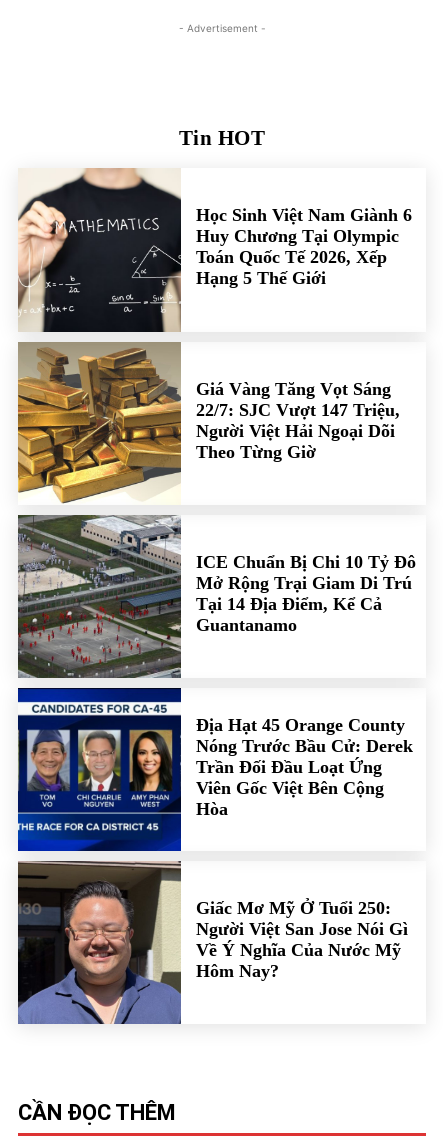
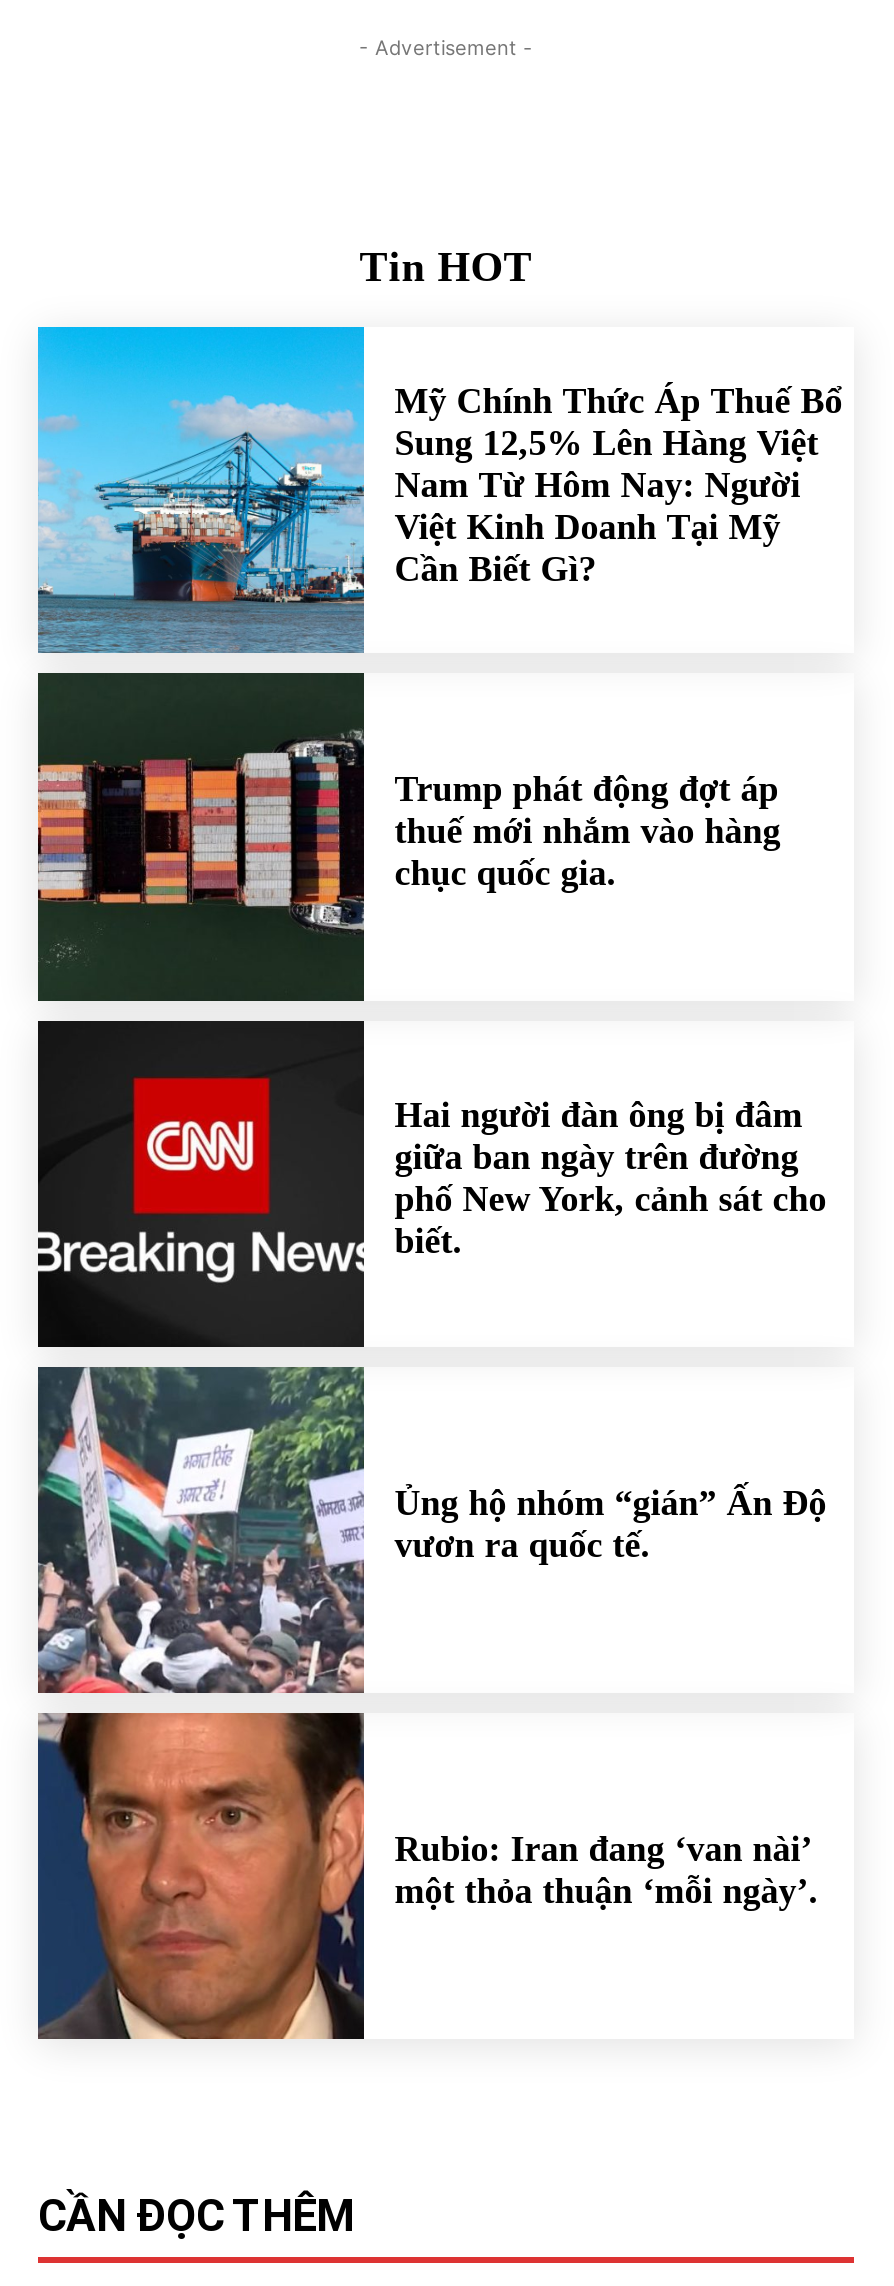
- [image]
- Học Sinh Việt Nam Giành 6
- Huy Chương Tại Olympic
- Toán Quốc Tế 2026, Xếp
- Hạng 5 Thế Giới
+ [image]
+ Mỹ Chính Thức Áp Thuế Bổ
+ Sung 12,5% Lên Hàng Việt
+ Nam Từ Hôm Nay: Người
+ Việt Kinh Doanh Tại Mỹ
+ Cần Biết Gì?

- [image]
- Giá Vàng Tăng Vọt Sáng
- 22/7: SJC Vượt 147 Triệu,
- Người Việt Hải Ngoại Dõi
- Theo Từng Giờ
+ [image]
+ Trump phát động đợt áp
+ thuế mới nhắm vào hàng
+ chục quốc gia.

- [image]
- ICE Chuẩn Bị Chi 10 Tỷ Đô
- Mở Rộng Trại Giam Di Trú
- Tại 14 Địa Điểm, Kể Cả
- Guantanamo
+ [image]
+ Hai người đàn ông bị đâm
+ giữa ban ngày trên đường
+ phố New York, cảnh sát cho
+ biết.

- [image]
- Địa Hạt 45 Orange County
- Nóng Trước Bầu Cử: Derek
- Trần Đối Đầu Loạt Ứng
- Viên Gốc Việt Bên Cộng
- Hòa
+ [image]
+ Ủng hộ nhóm “gián” Ấn Độ
+ vươn ra quốc tế.

- [image]
- Giấc Mơ Mỹ Ở Tuổi 250:
- Người Việt San Jose Nói Gì
- Về Ý Nghĩa Của Nước Mỹ
- Hôm Nay?
+ [image]
+ Rubio: Iran đang ‘van nài’
+ một thỏa thuận ‘mỗi ngày’.
